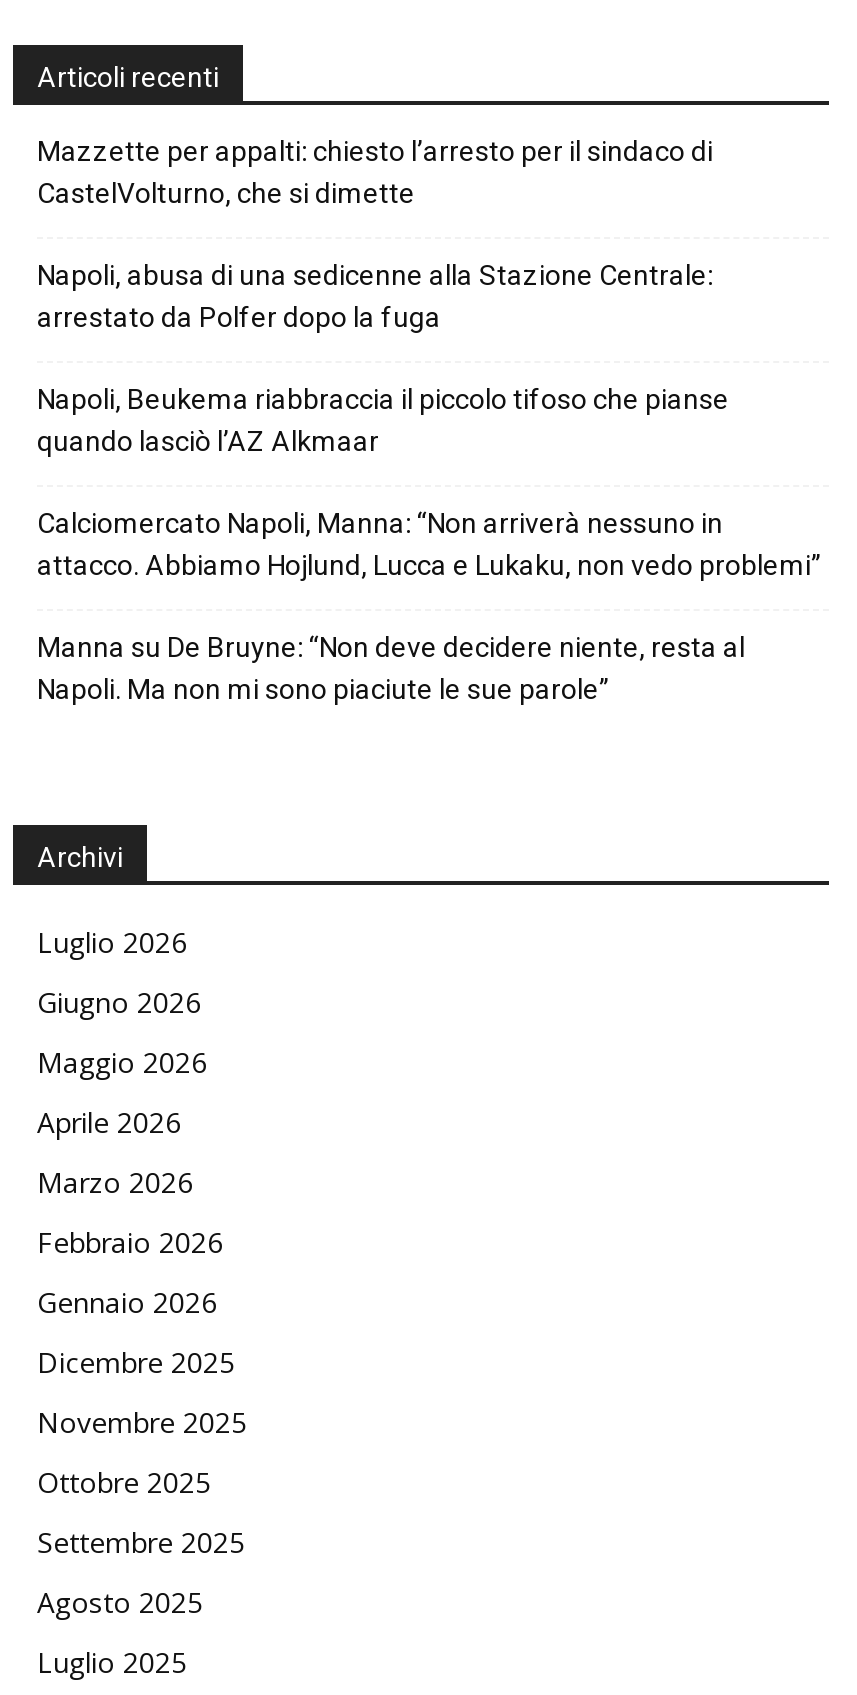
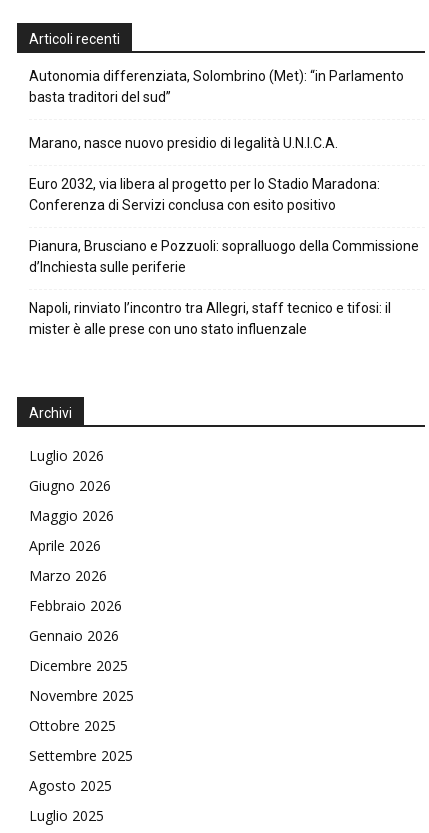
- Mazzette per appalti: chiesto l’arresto per il sindaco di
- CastelVolturno, che si dimette
+ Autonomia differenziata, Solombrino (Met): “in Parlamento
+ basta traditori del sud”

- Napoli, abusa di una sedicenne alla Stazione Centrale:
- arrestato da Polfer dopo la fuga
+ Marano, nasce nuovo presidio di legalità U.N.I.C.A.

- Napoli, Beukema riabbraccia il piccolo tifoso che pianse
- quando lasciò l’AZ Alkmaar
+ Euro 2032, via libera al progetto per lo Stadio Maradona:
+ Conferenza di Servizi conclusa con esito positivo

- Calciomercato Napoli, Manna: “Non arriverà nessuno in
- attacco. Abbiamo Hojlund, Lucca e Lukaku, non vedo problemi”
+ Pianura, Brusciano e Pozzuoli: sopralluogo della Commissione
+ d’Inchiesta sulle periferie

- Manna su De Bruyne: “Non deve decidere niente, resta al
- Napoli. Ma non mi sono piaciute le sue parole”
+ Napoli, rinviato l’incontro tra Allegri, staff tecnico e tifosi: il
+ mister è alle prese con uno stato influenzale
